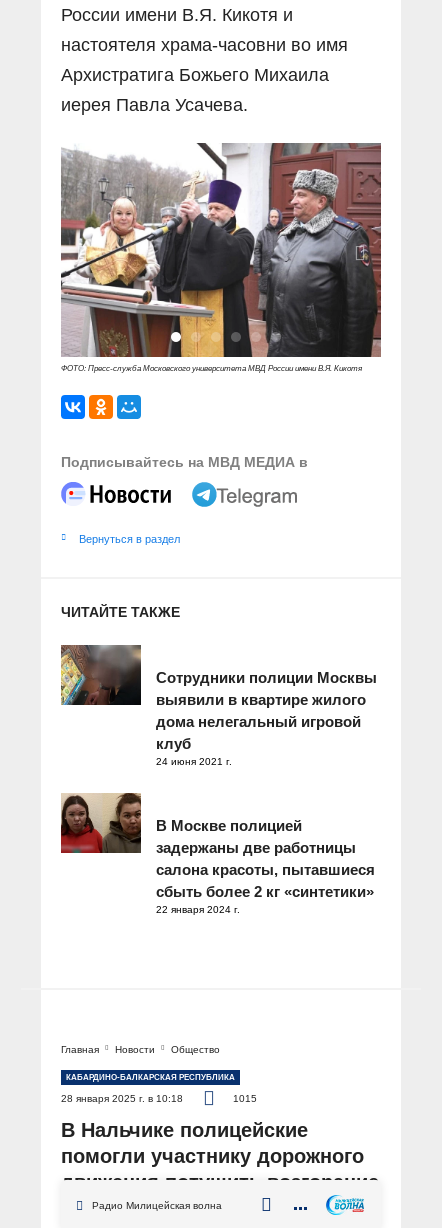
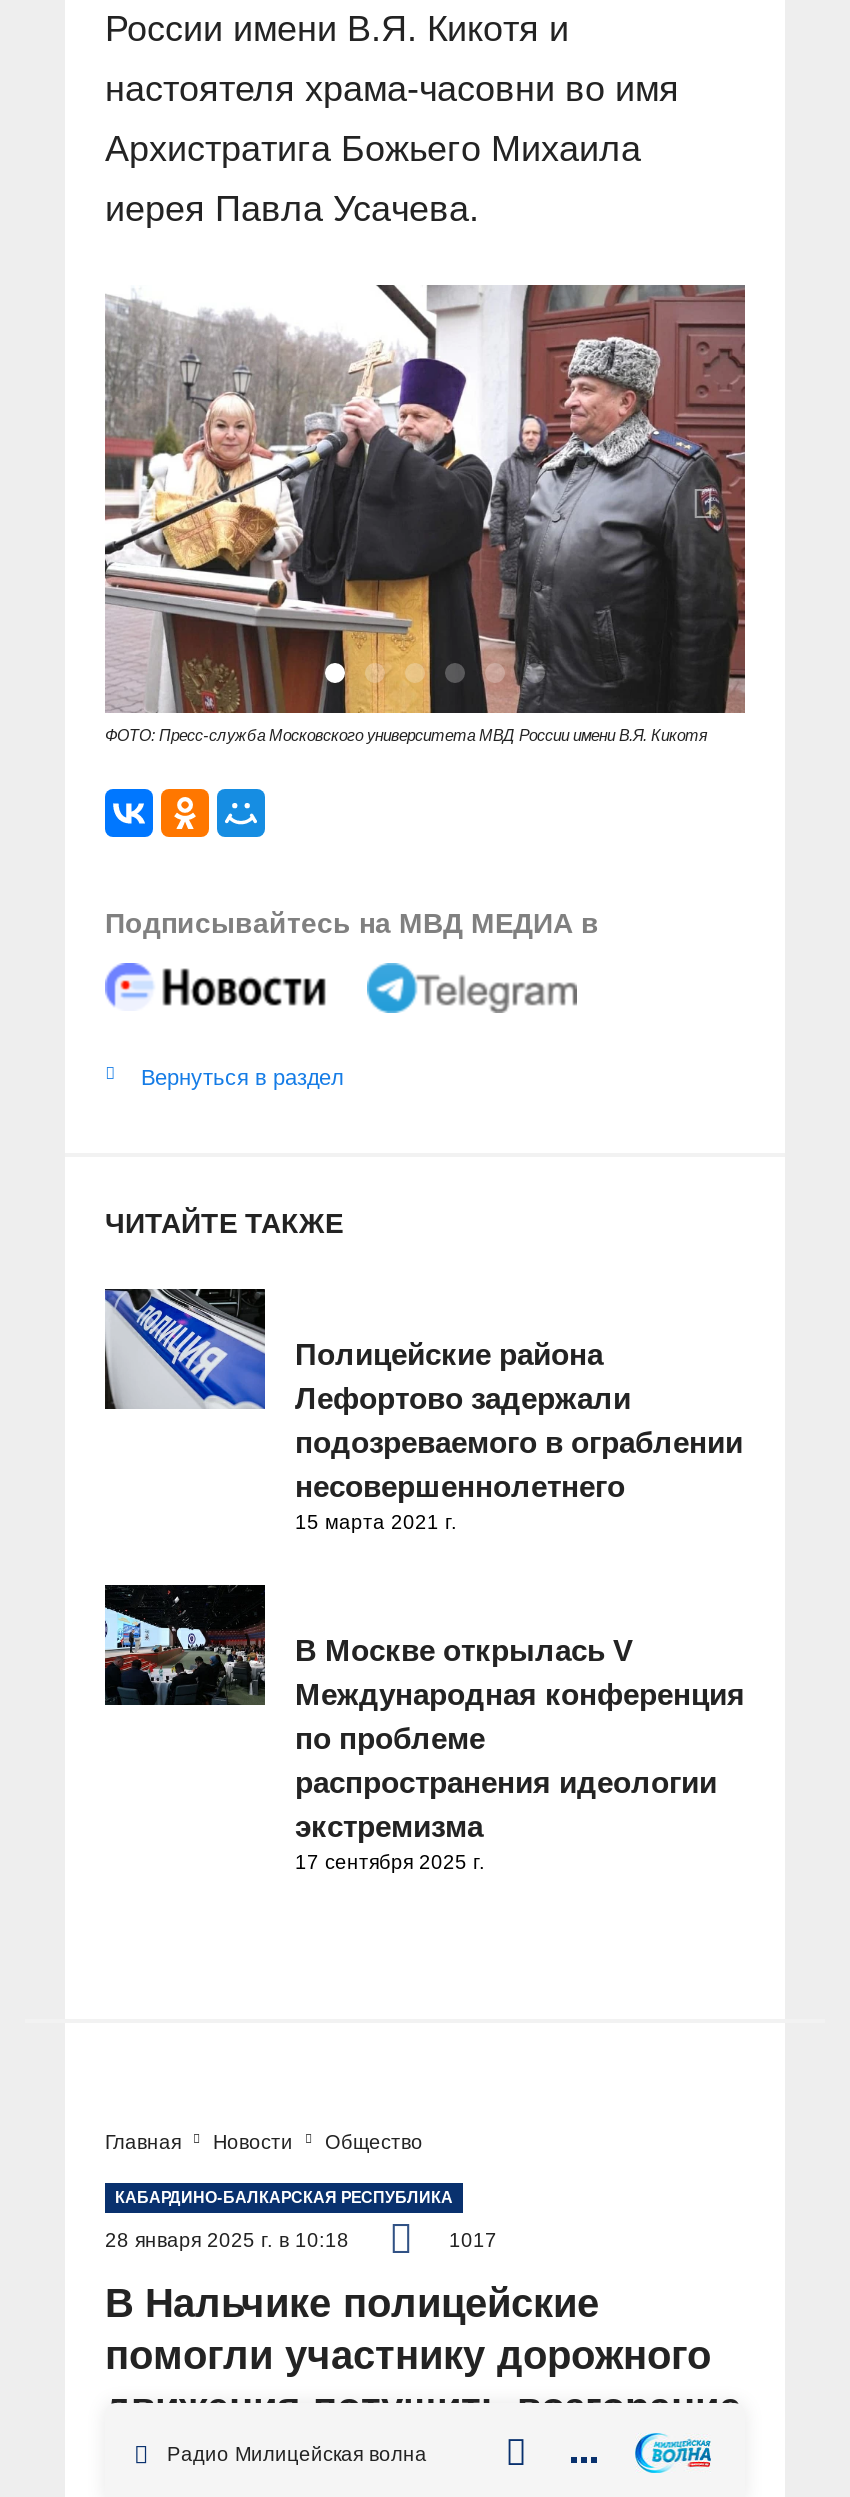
- [image]
- Сотрудники полиции Москвы
- выявили в квартире жилого
- дома нелегальный игровой
- клуб
- 24 июня 2021 г.
+ [image]
+ Полицейские района
+ Лефортово задержали
+ подозреваемого в ограблении
+ несовершеннолетнего
+ 15 марта 2021 г.

- [image]
- В Москве полицией
- задержаны две работницы
- салона красоты, пытавшиеся
- сбыть более 2 кг «синтетики»
- 22 января 2024 г.
+ [image]
+ В Москве открылась V
+ Международная конференция
+ по проблеме
+ распространения идеологии
+ экстремизма
+ 17 сентября 2025 г.

- 1015
+ 1017
